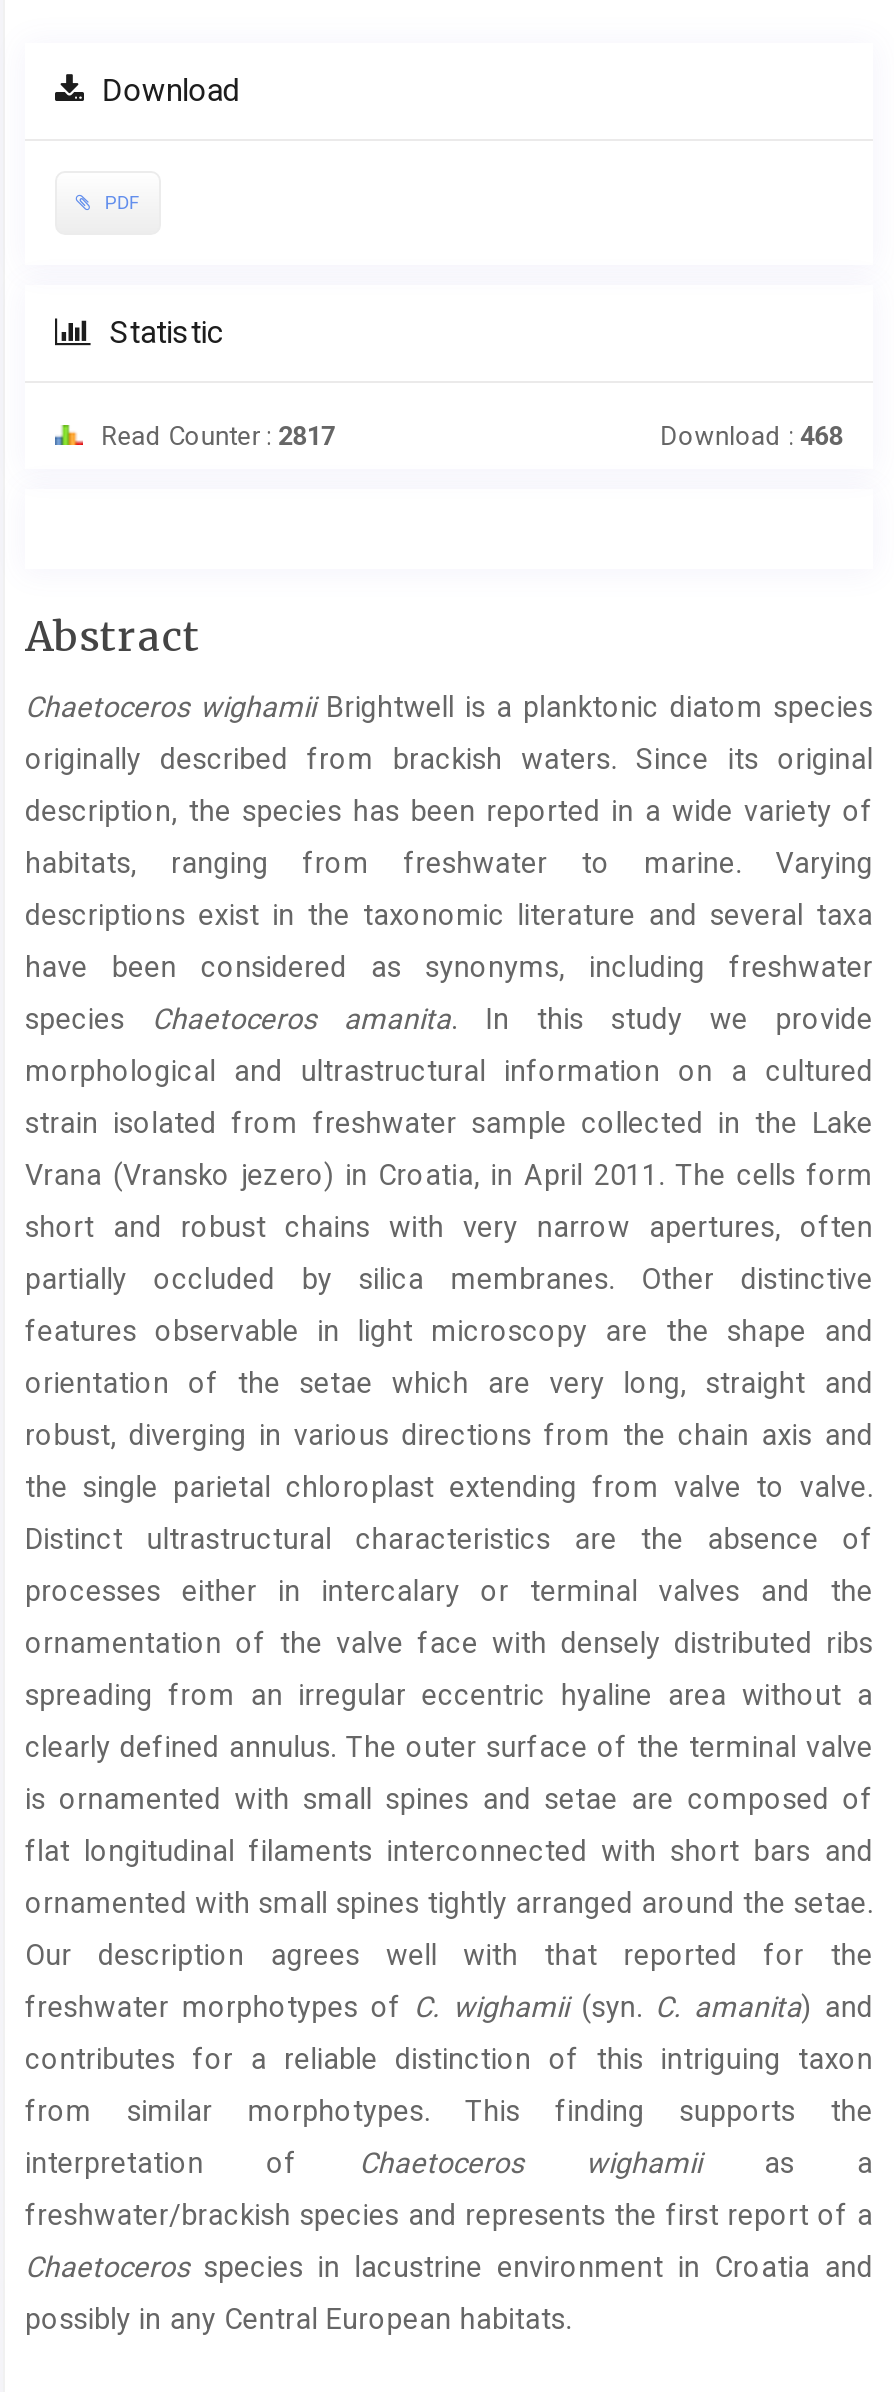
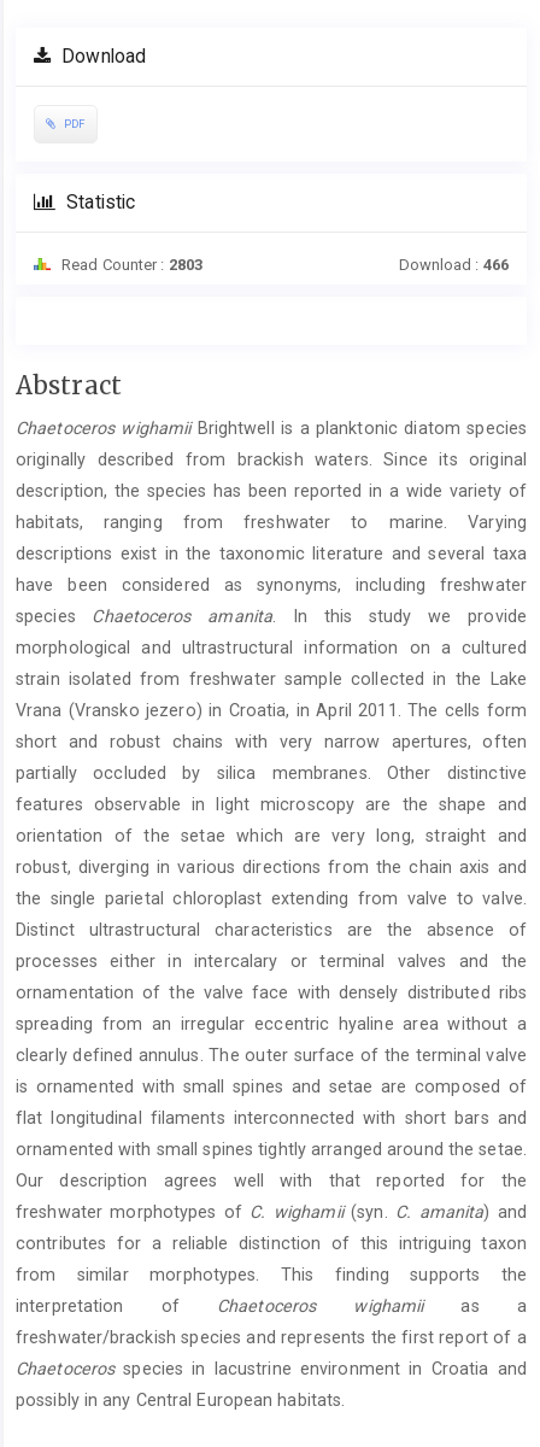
- Read Counter : 2817
+ Read Counter : 2803

- Download : 468
+ Download : 466
